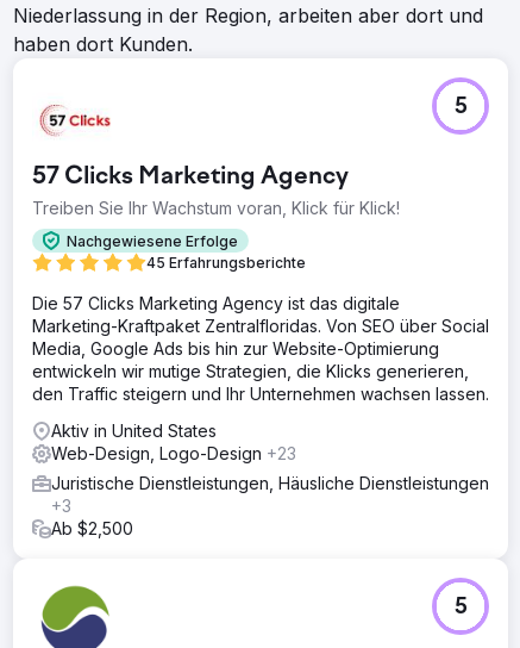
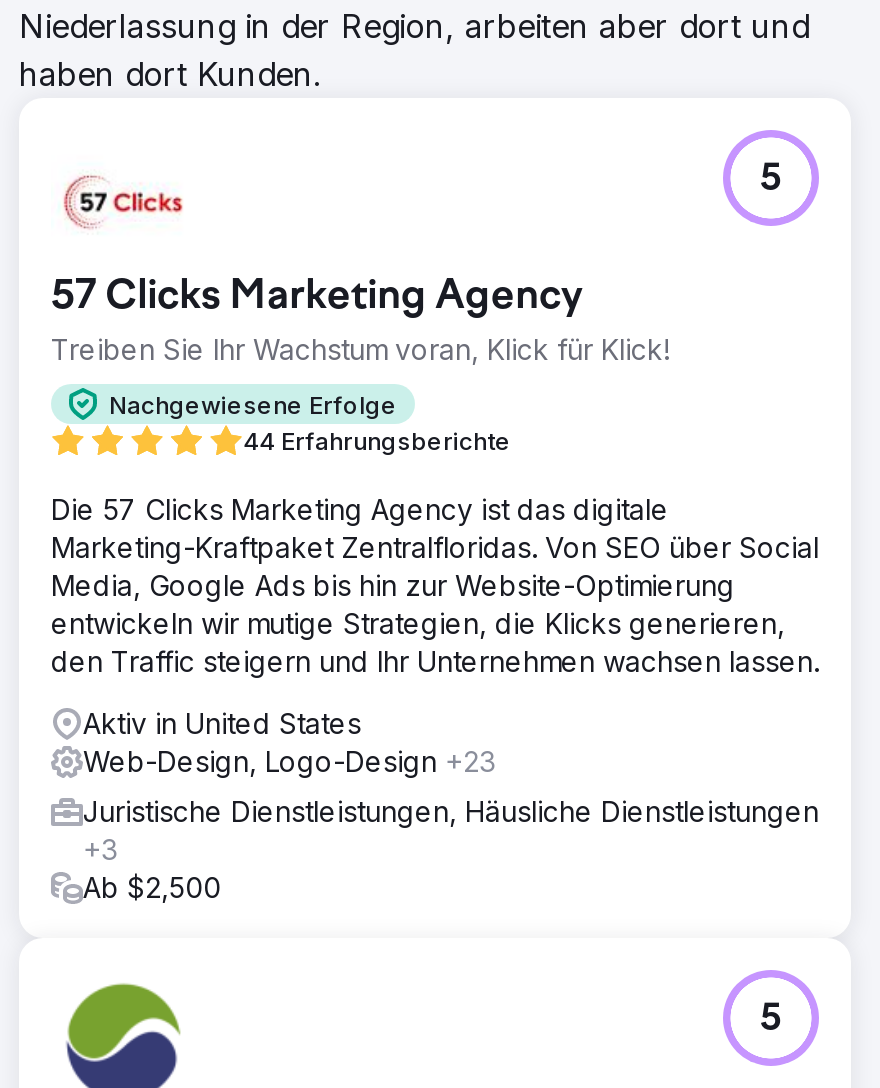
- 45 Erfahrungsberichte
+ 44 Erfahrungsberichte
